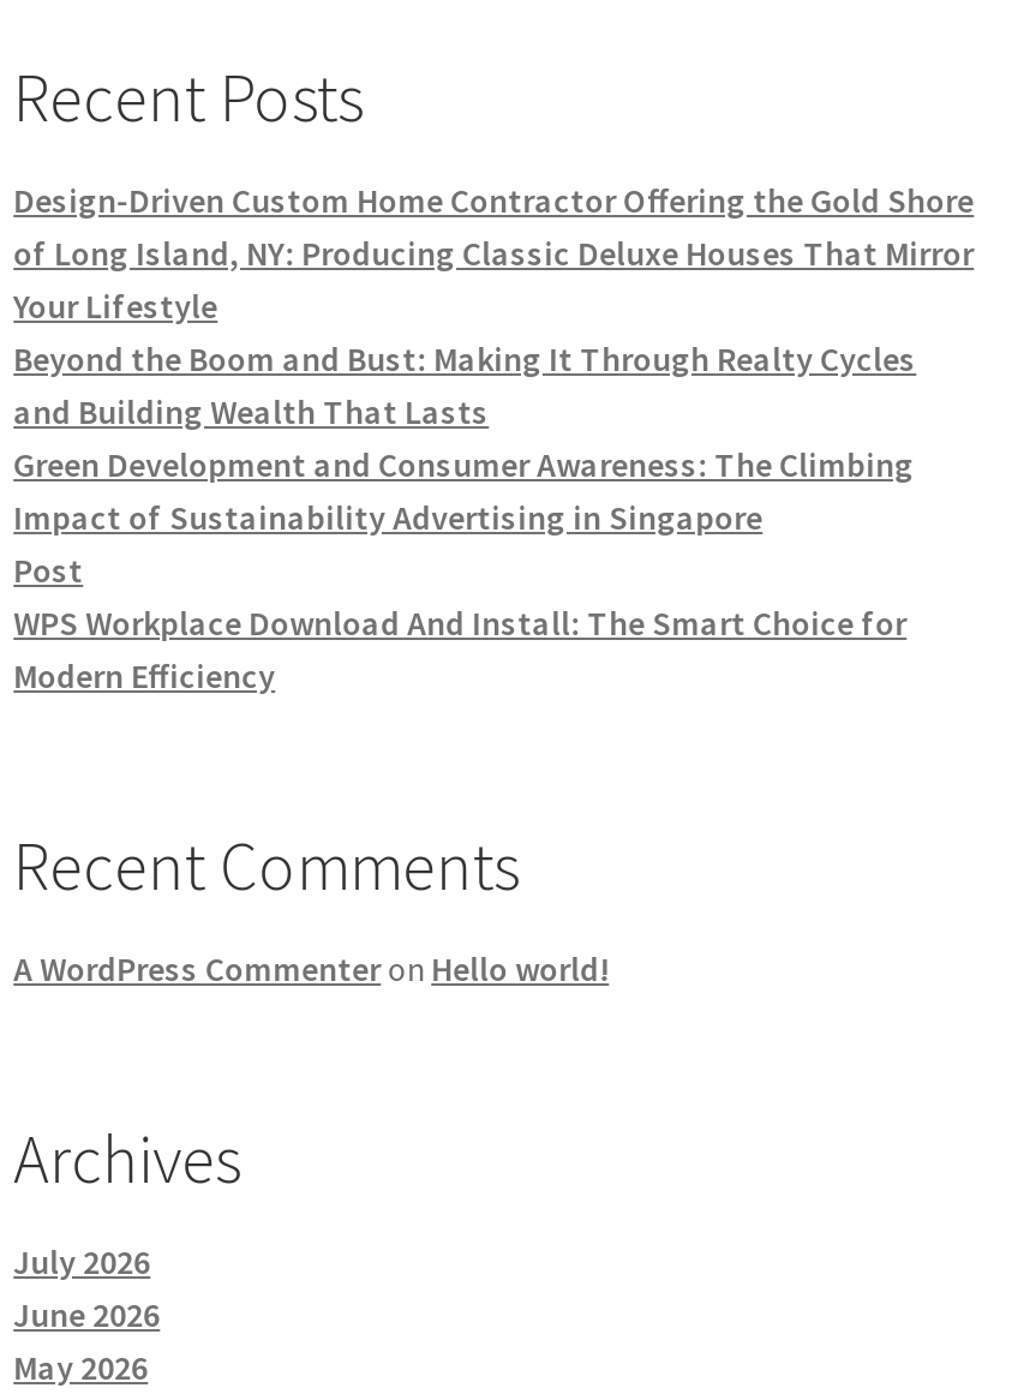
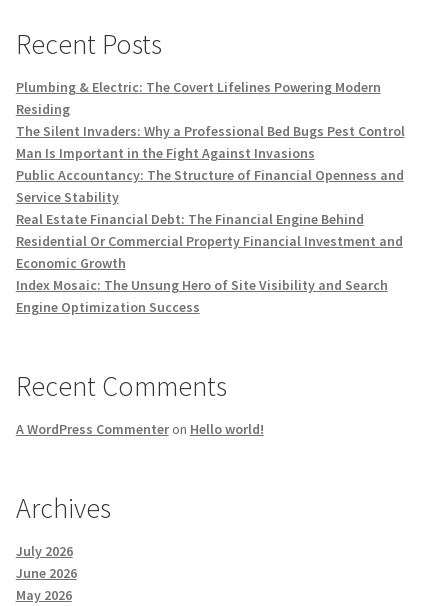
- Design-Driven Custom Home Contractor Offering the Gold Shore
- of Long Island, NY: Producing Classic Deluxe Houses That Mirror
- Your Lifestyle
- Beyond the Boom and Bust: Making It Through Realty Cycles
- and Building Wealth That Lasts
- Green Development and Consumer Awareness: The Climbing
- Impact of Sustainability Advertising in Singapore
- Post
- WPS Workplace Download And Install: The Smart Choice for
- Modern Efficiency
+ Plumbing & Electric: The Covert Lifelines Powering Modern
+ Residing
+ The Silent Invaders: Why a Professional Bed Bugs Pest Control
+ Man Is Important in the Fight Against Invasions
+ Public Accountancy: The Structure of Financial Openness and
+ Service Stability
+ Real Estate Financial Debt: The Financial Engine Behind
+ Residential Or Commercial Property Financial Investment and
+ Economic Growth
+ Index Mosaic: The Unsung Hero of Site Visibility and Search
+ Engine Optimization Success
